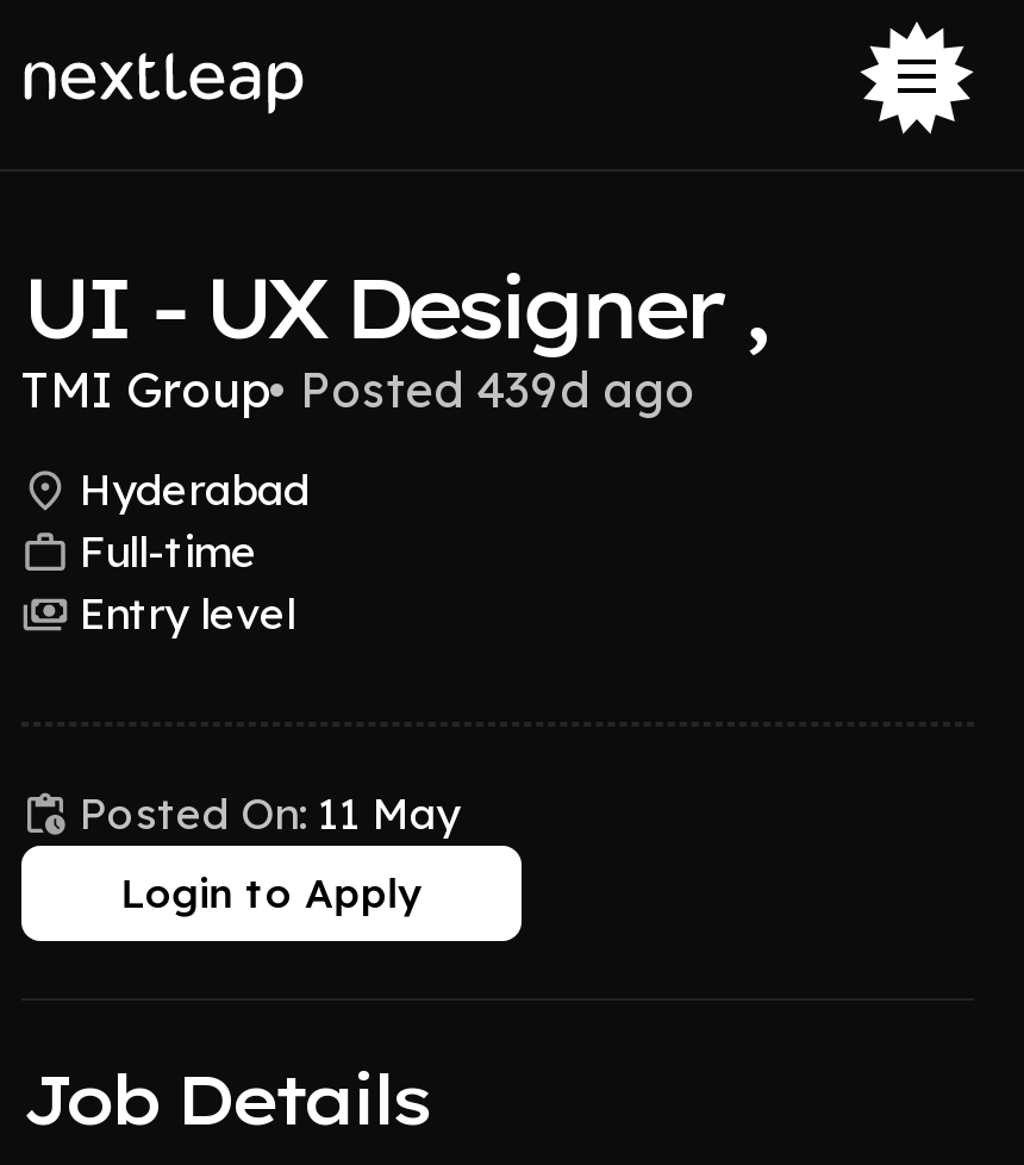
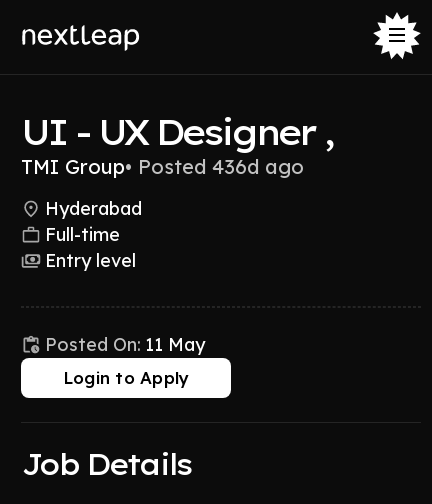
- TMI Group• Posted 439d ago
+ TMI Group• Posted 436d ago
